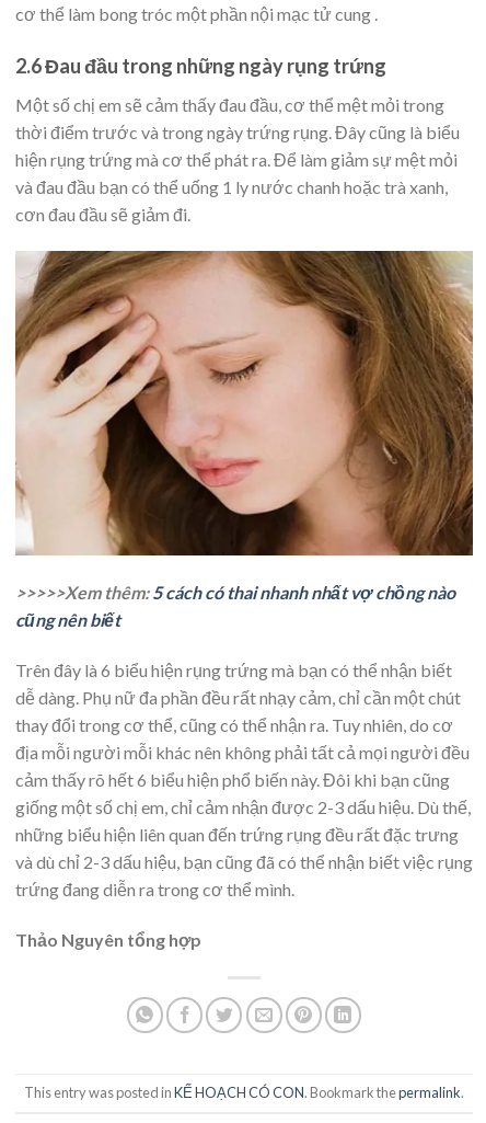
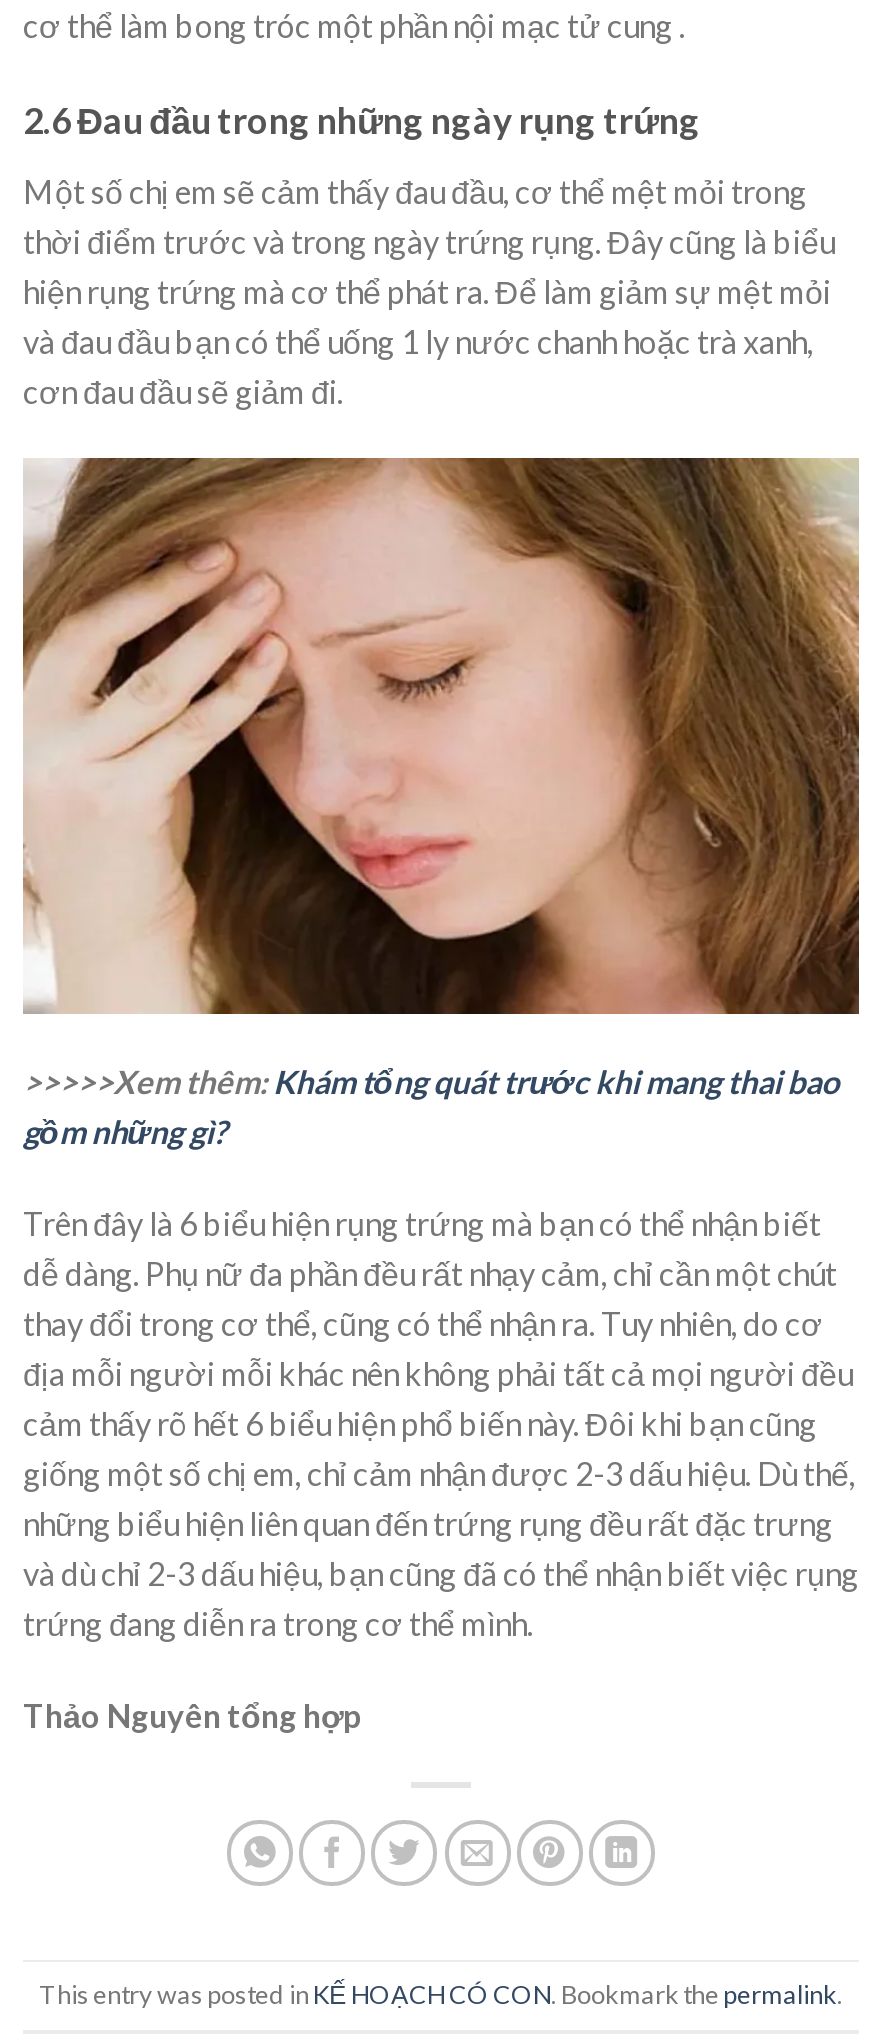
- >>>>>Xem thêm: 5 cách có thai nhanh nhất vợ chồng nào
- cũng nên biết
+ >>>>>Xem thêm: Khám tổng quát trước khi mang thai bao
+ gồm những gì?
